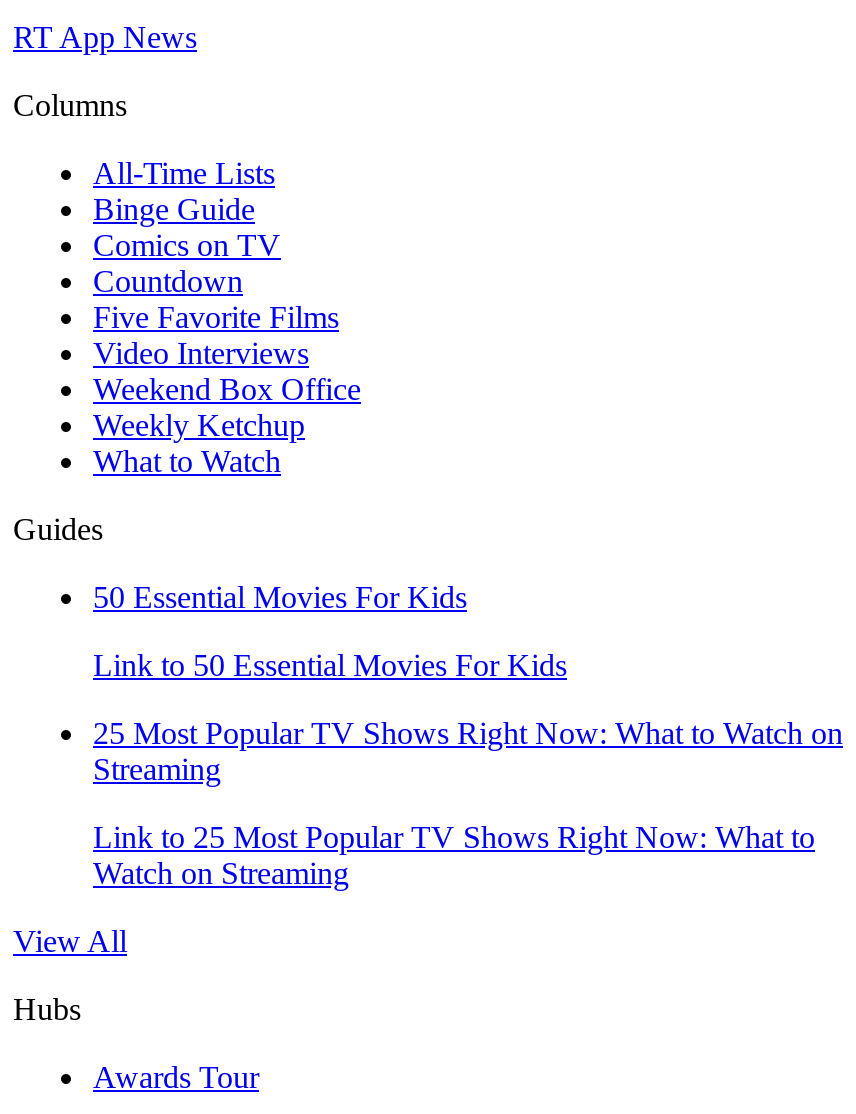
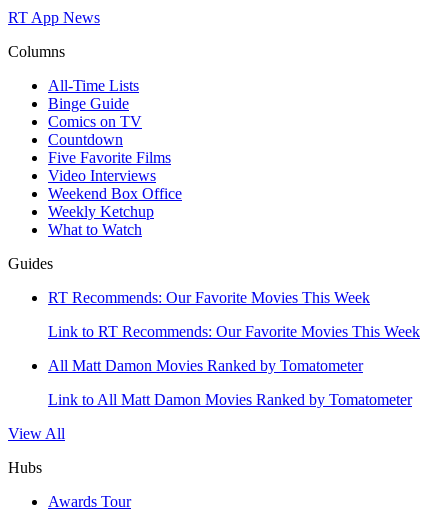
- 50 Essential Movies For Kids
+ RT Recommends: Our Favorite Movies This Week

- Link to 50 Essential Movies For Kids
+ Link to RT Recommends: Our Favorite Movies This Week

- 25 Most Popular TV Shows Right Now: What to Watch on
- Streaming
+ All Matt Damon Movies Ranked by Tomatometer

- Link to 25 Most Popular TV Shows Right Now: What to
- Watch on Streaming
+ Link to All Matt Damon Movies Ranked by Tomatometer
